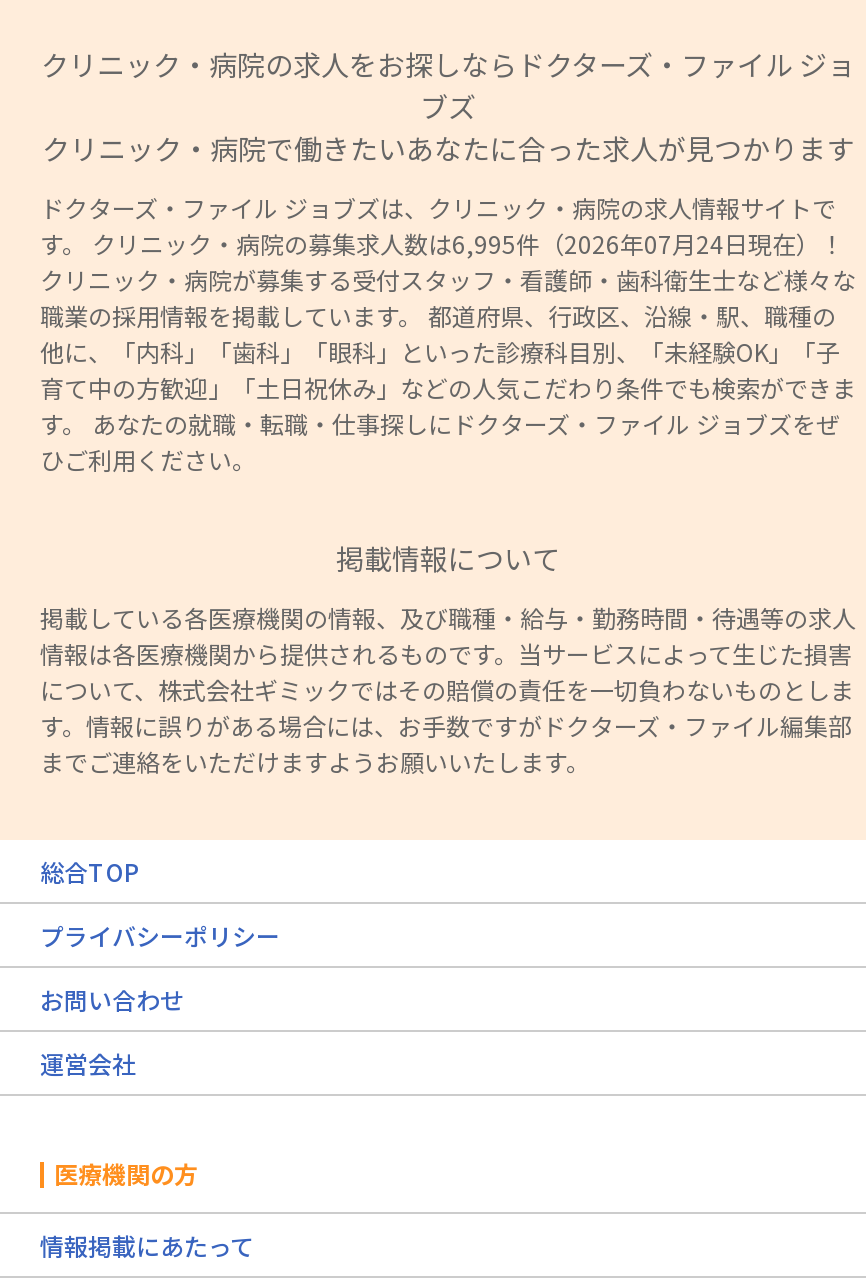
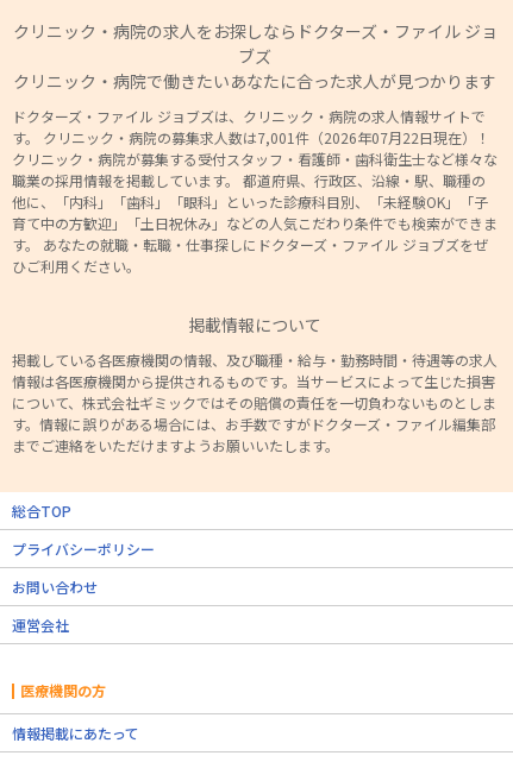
- す。 クリニック・病院の募集求人数は6,995件（2026年07月24日現在）！
+ す。 クリニック・病院の募集求人数は7,001件（2026年07月22日現在）！
